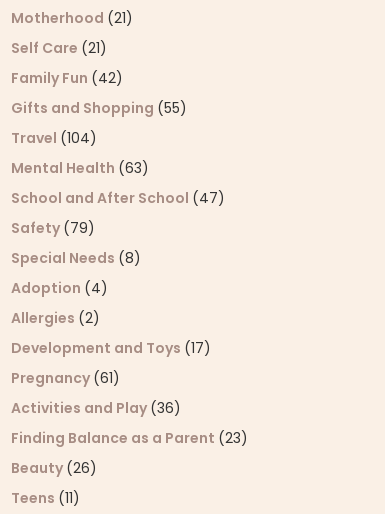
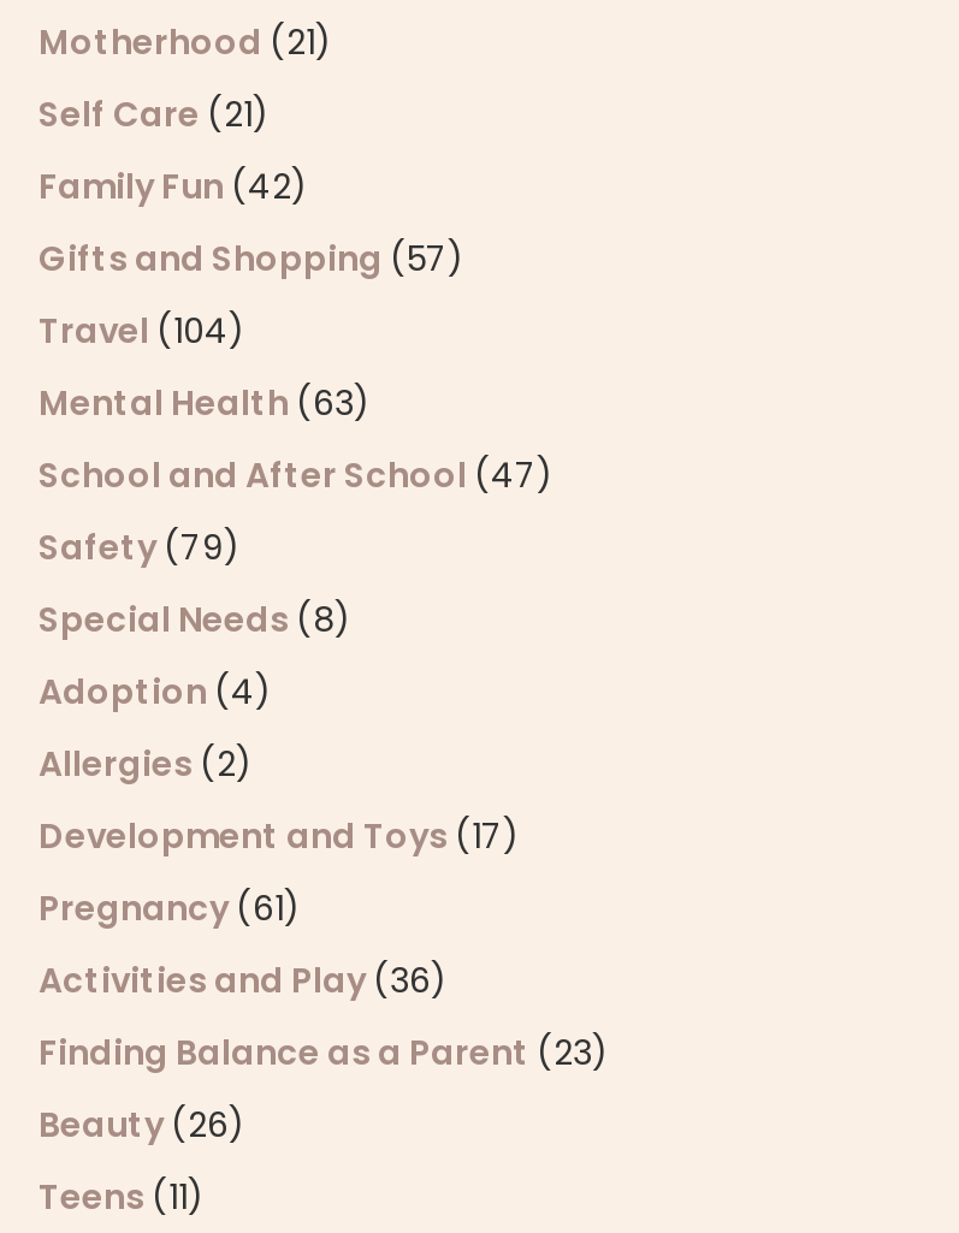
- Gifts and Shopping (55)
+ Gifts and Shopping (57)
